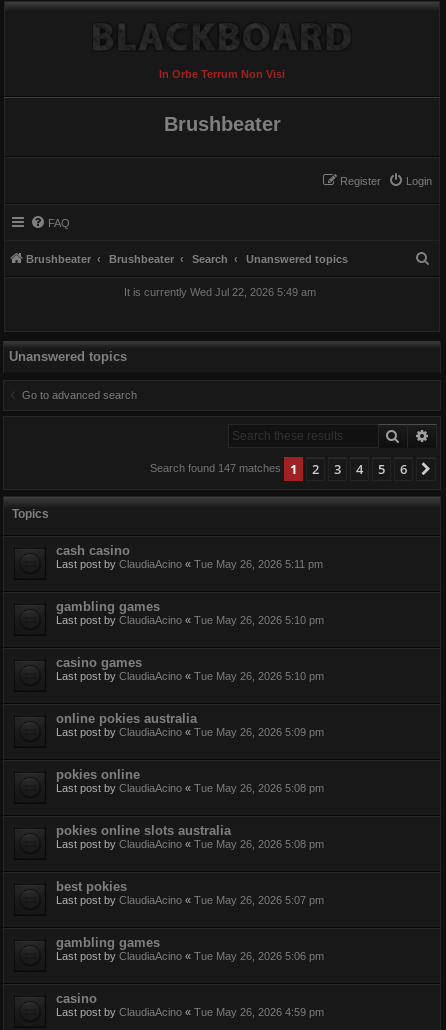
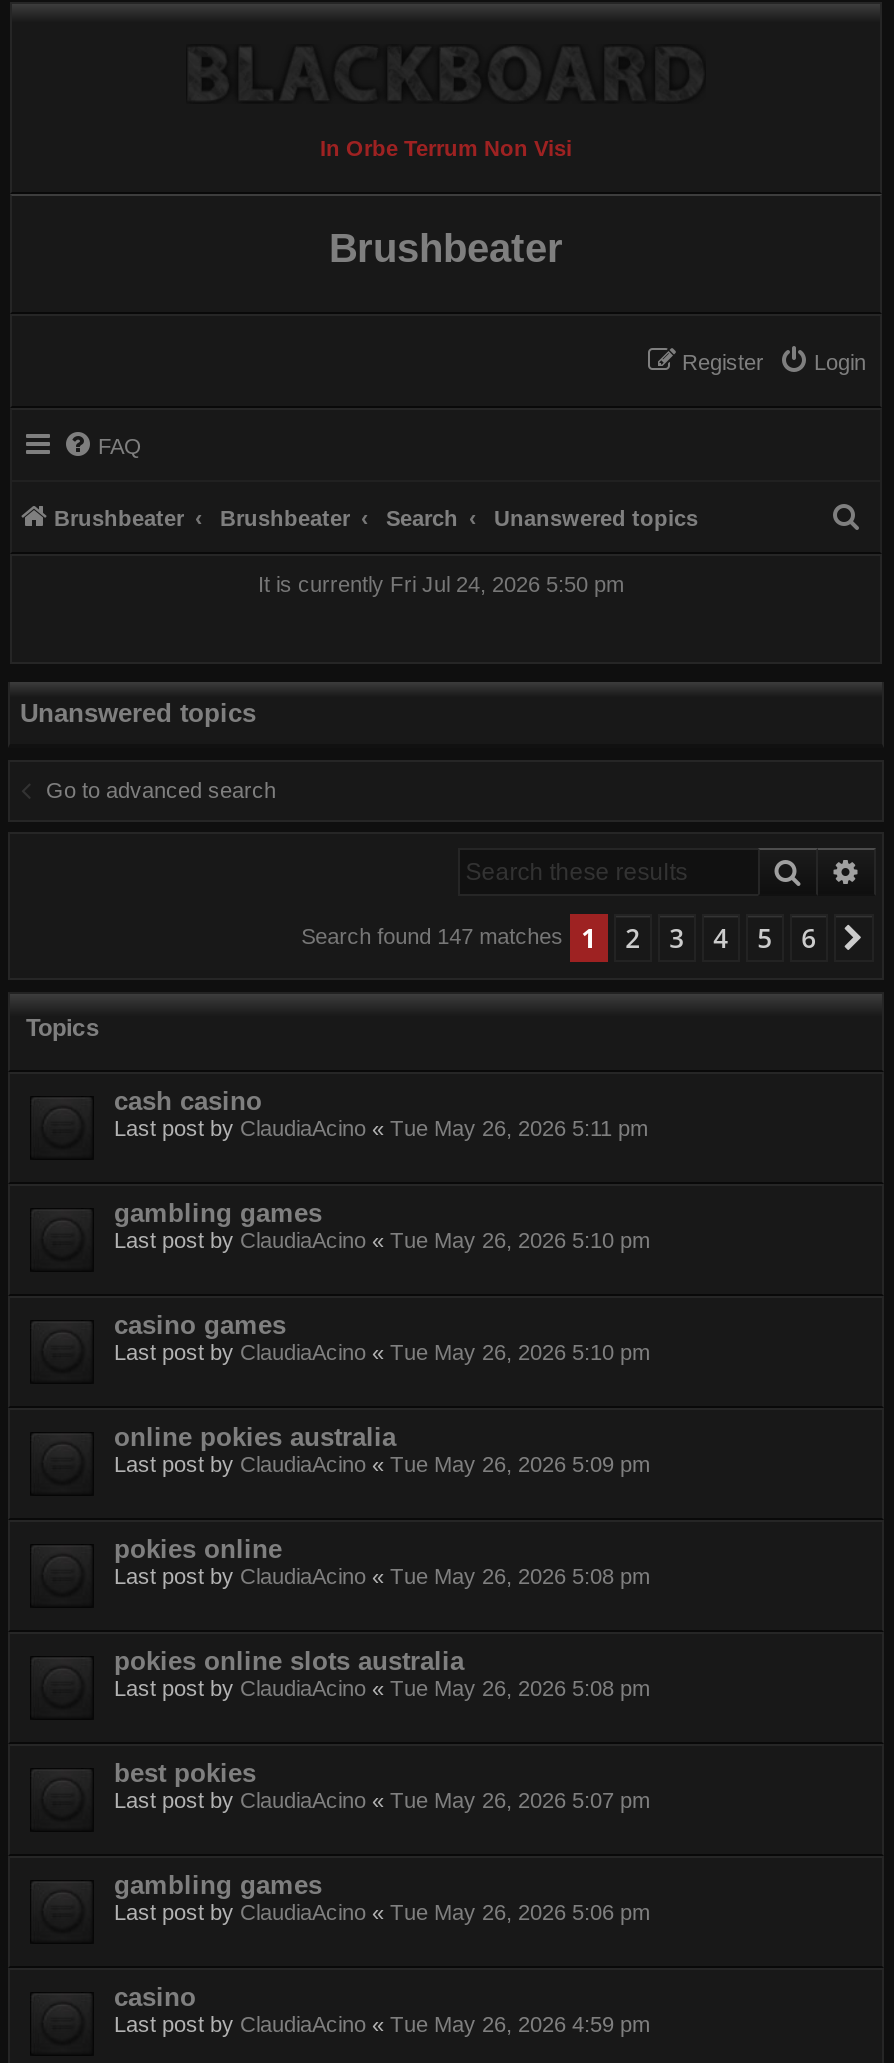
- It is currently Wed Jul 22, 2026 5:49 am
+ It is currently Fri Jul 24, 2026 5:50 pm
